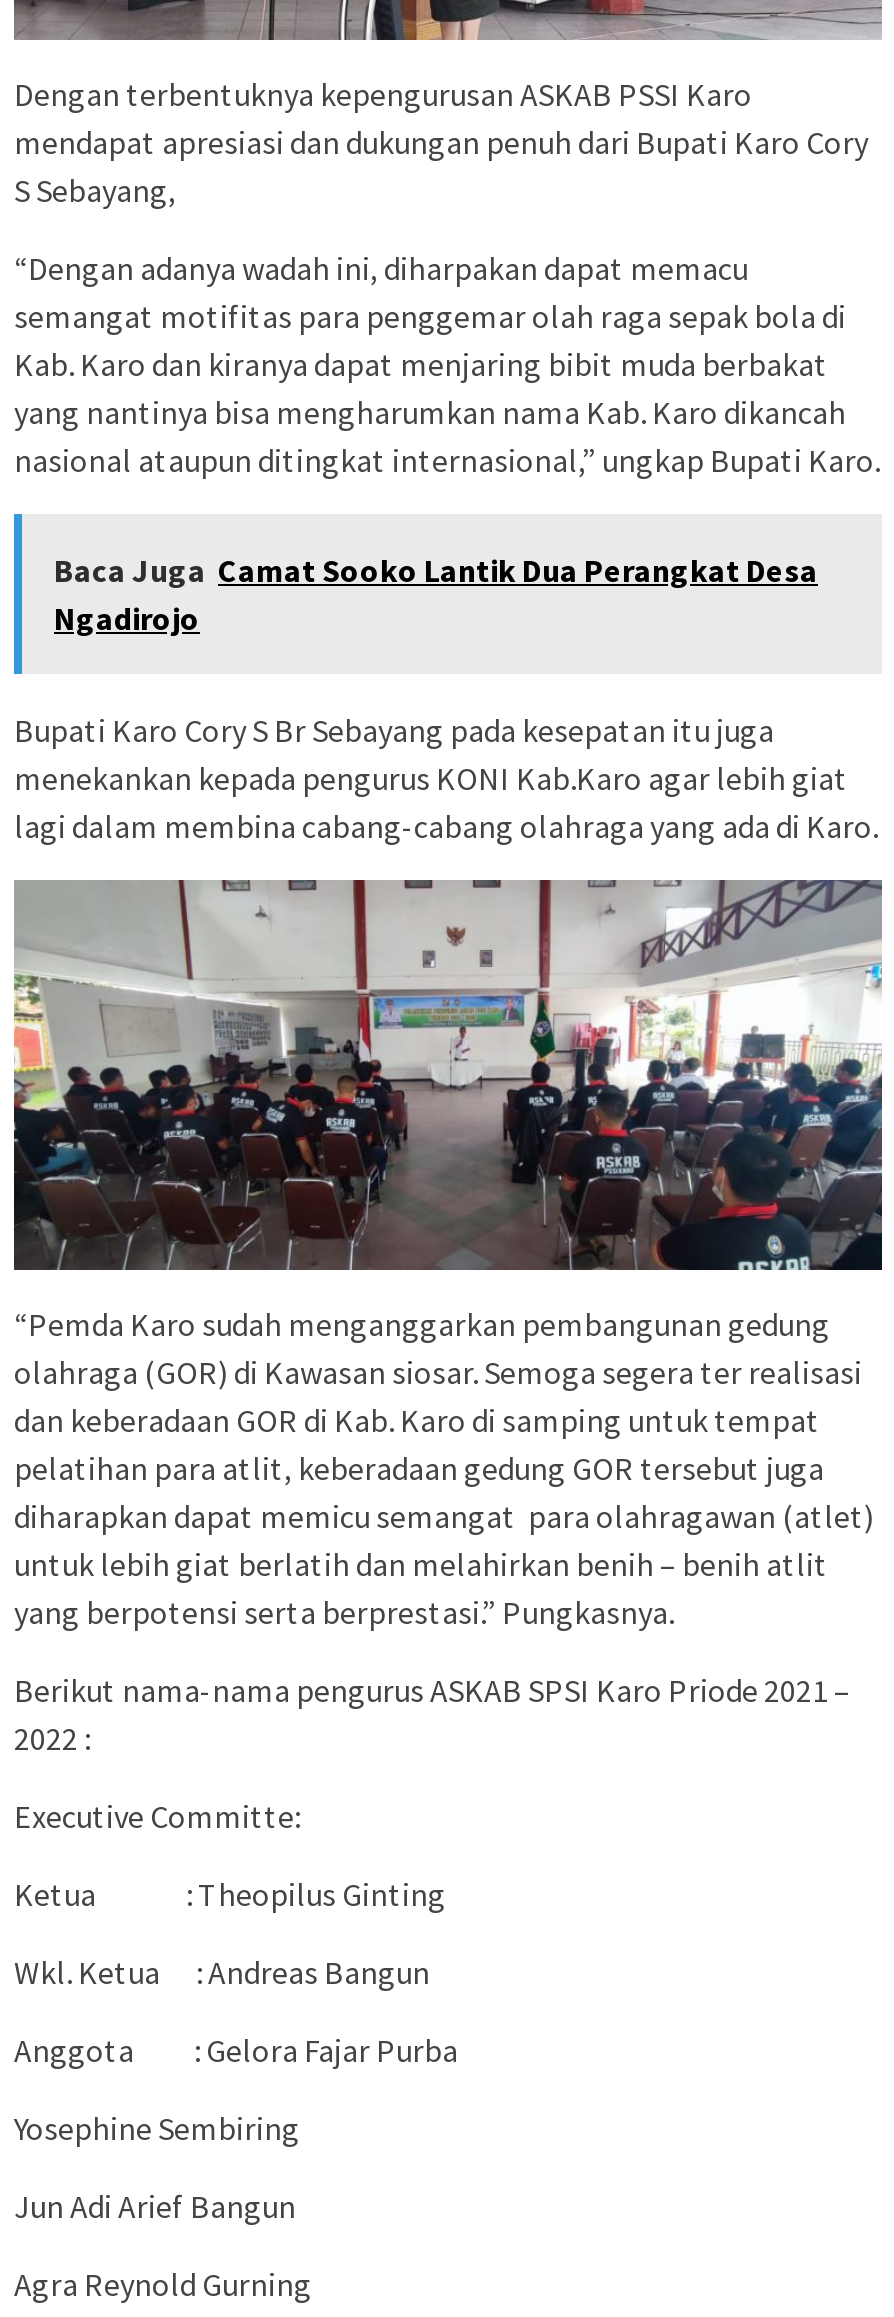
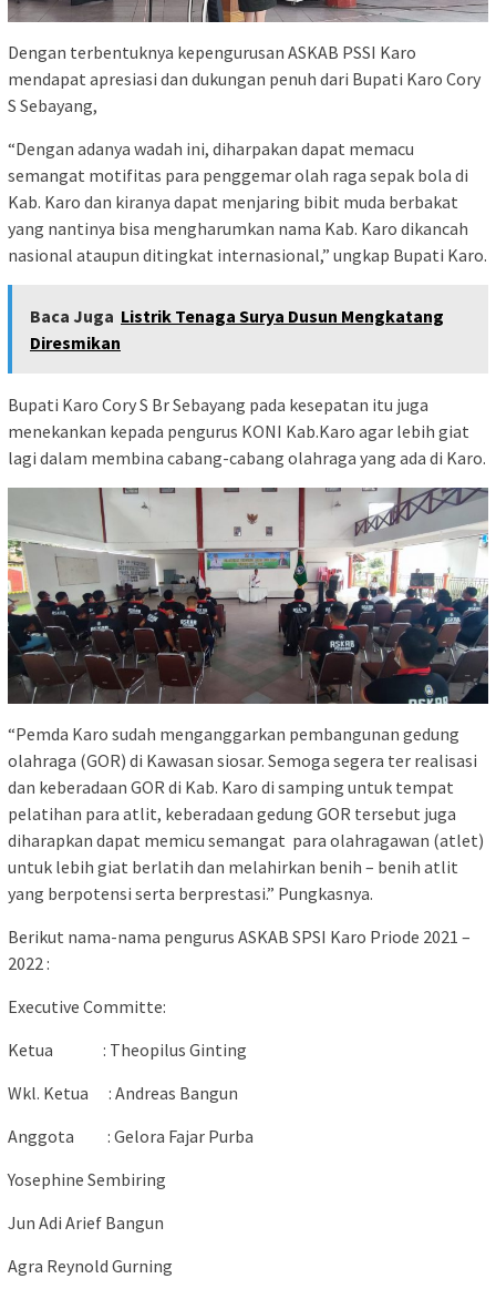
- Baca Juga Camat Sooko Lantik Dua Perangkat Desa
- Ngadirojo
+ Baca Juga Listrik Tenaga Surya Dusun Mengkatang
+ Diresmikan
